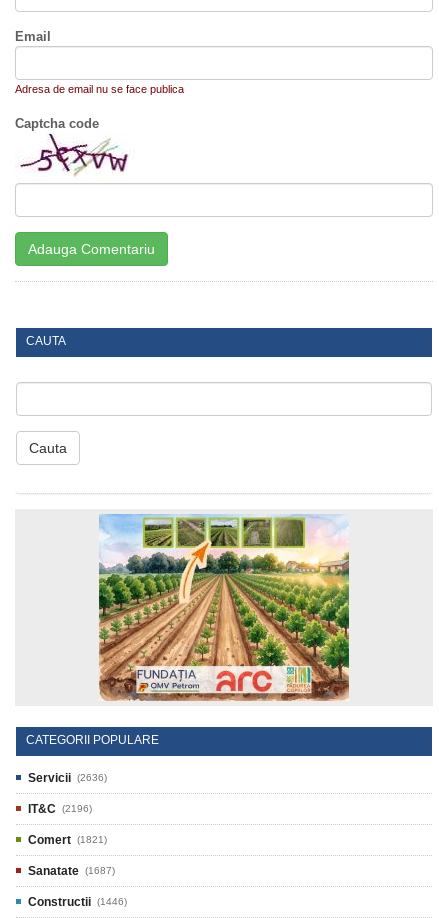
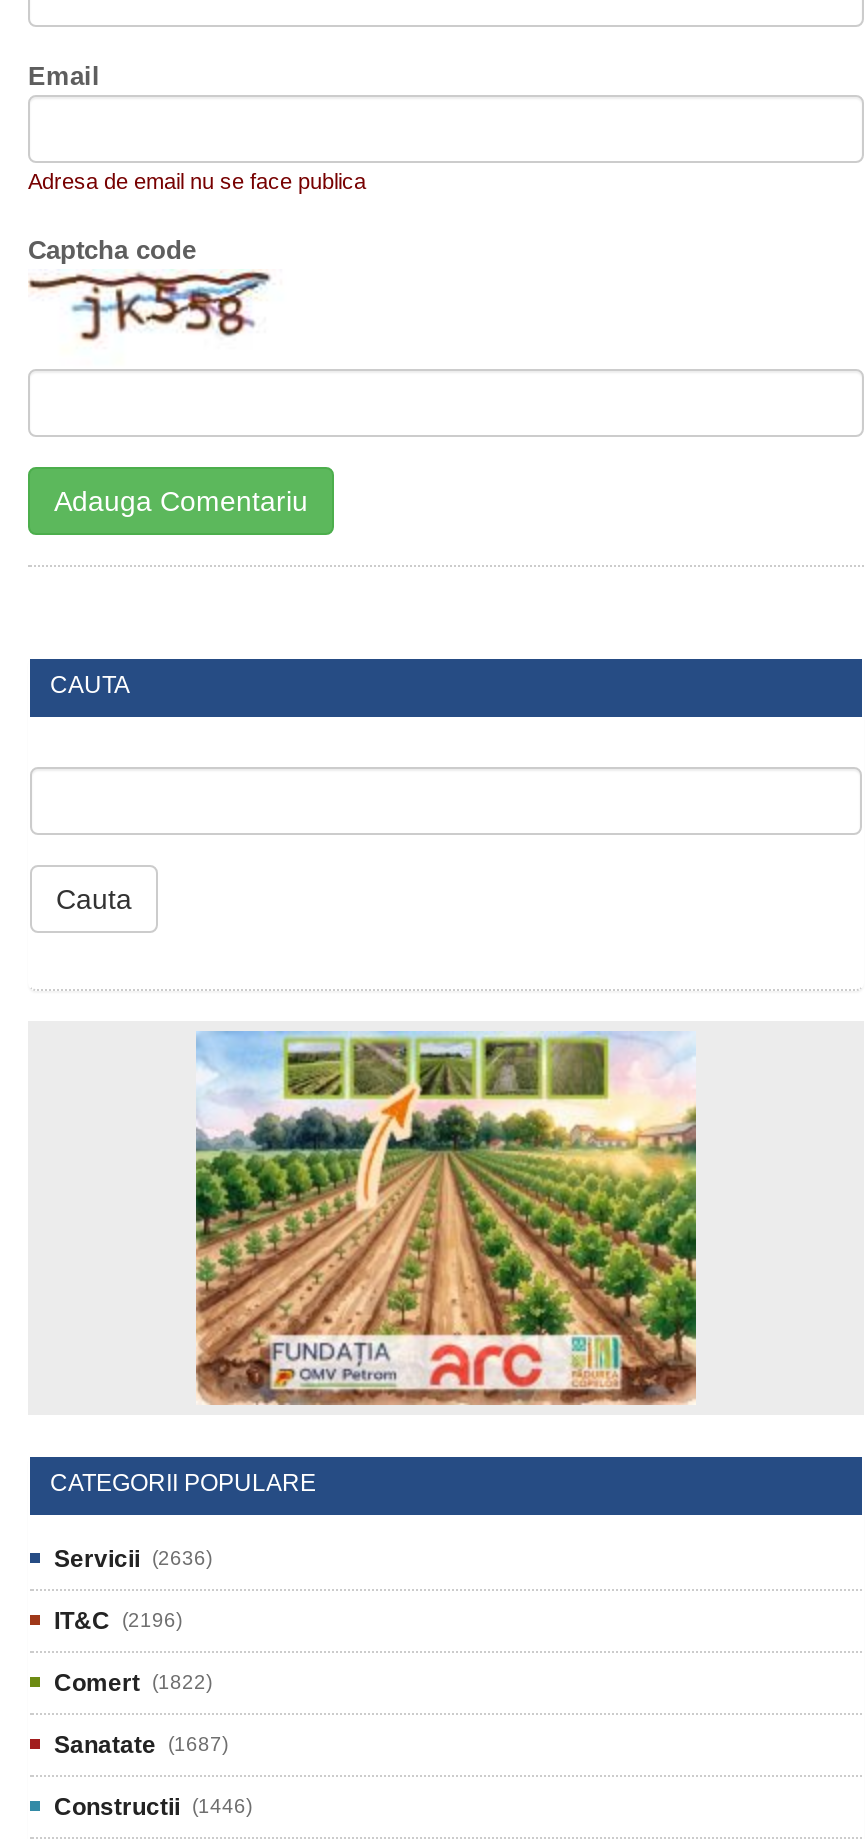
- [image]
+ [image]

- Comert (1821)
+ Comert (1822)
